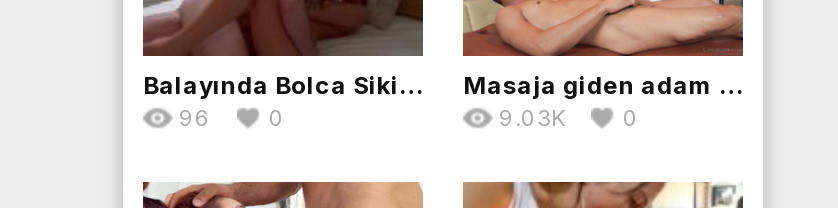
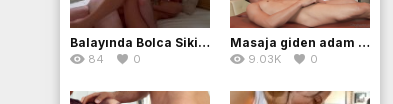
- 96
+ 84
